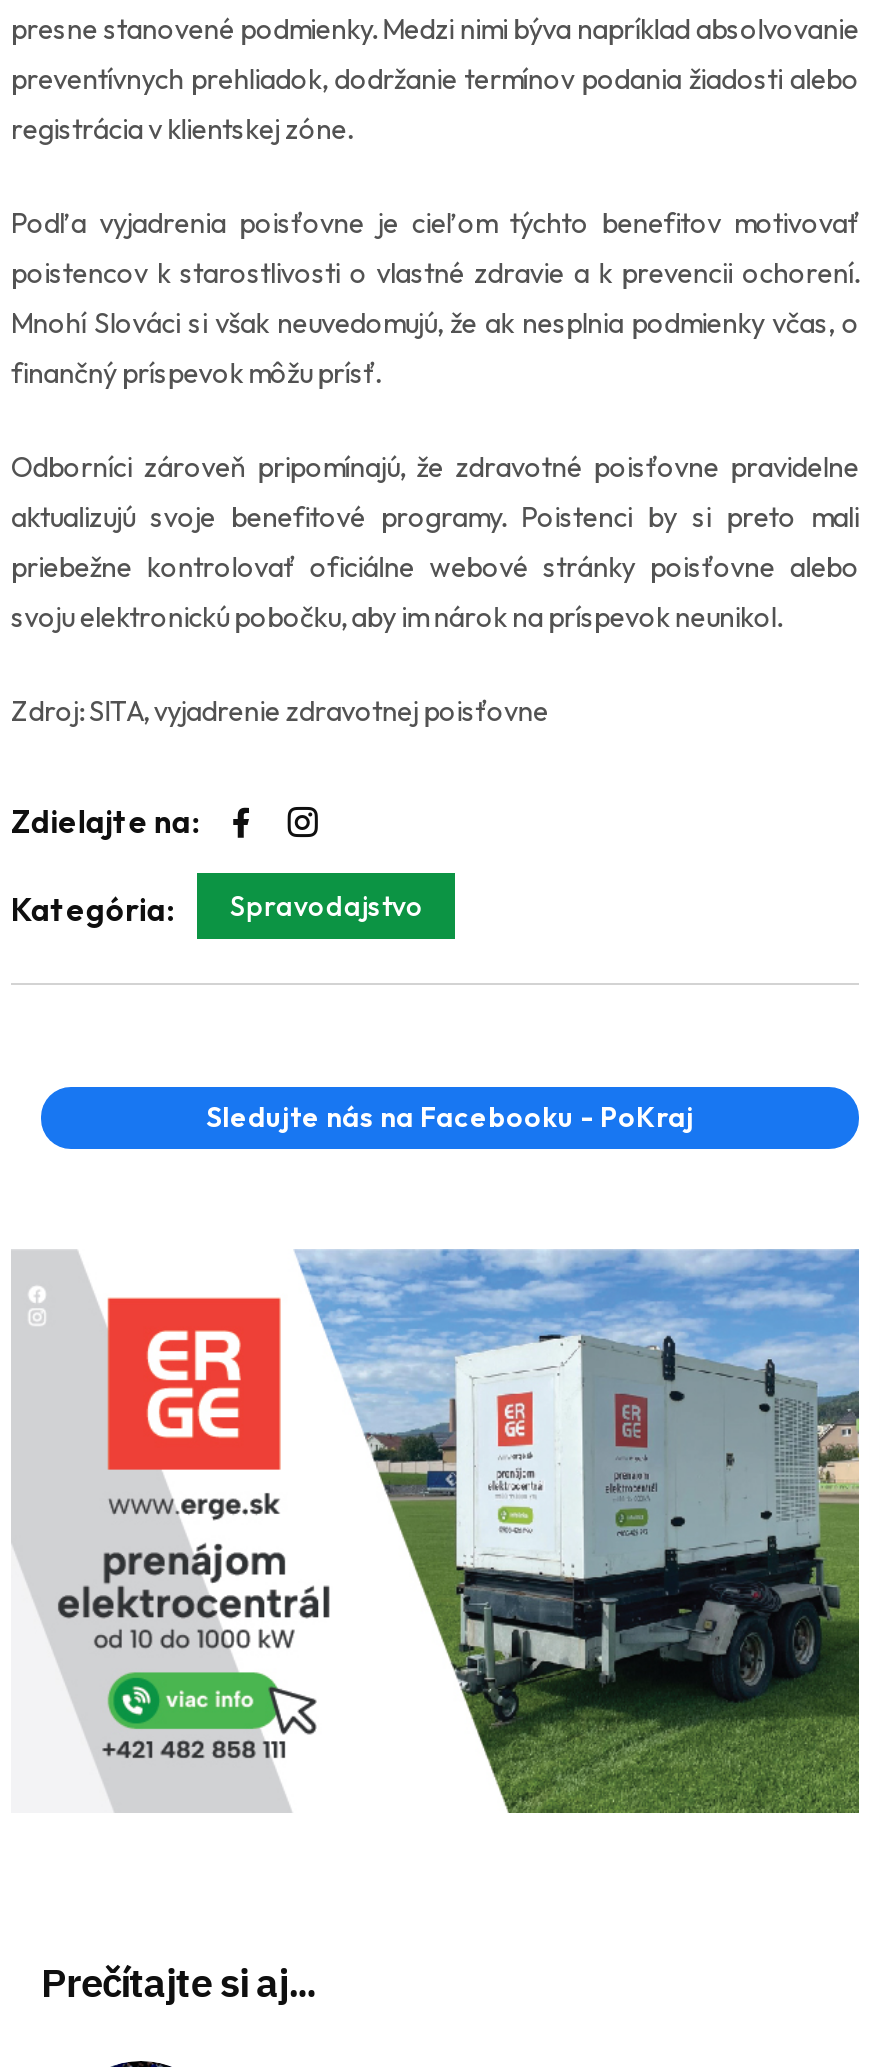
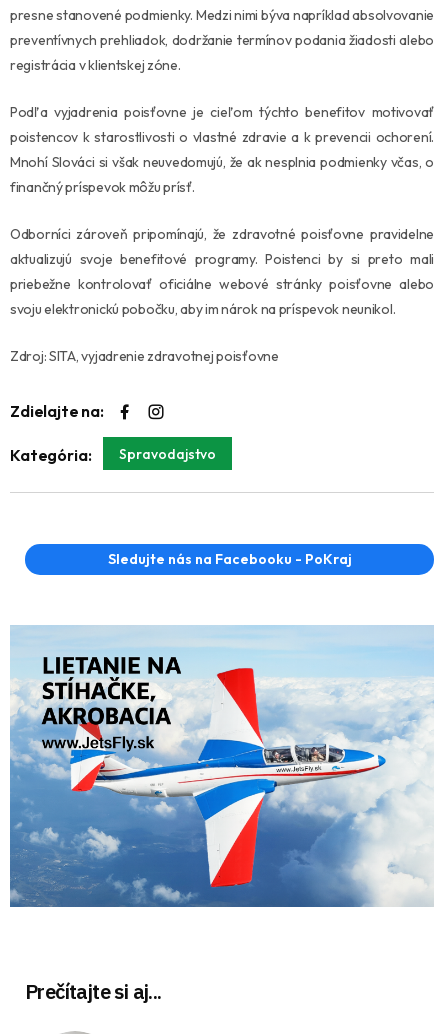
- [image]
+ [image]
